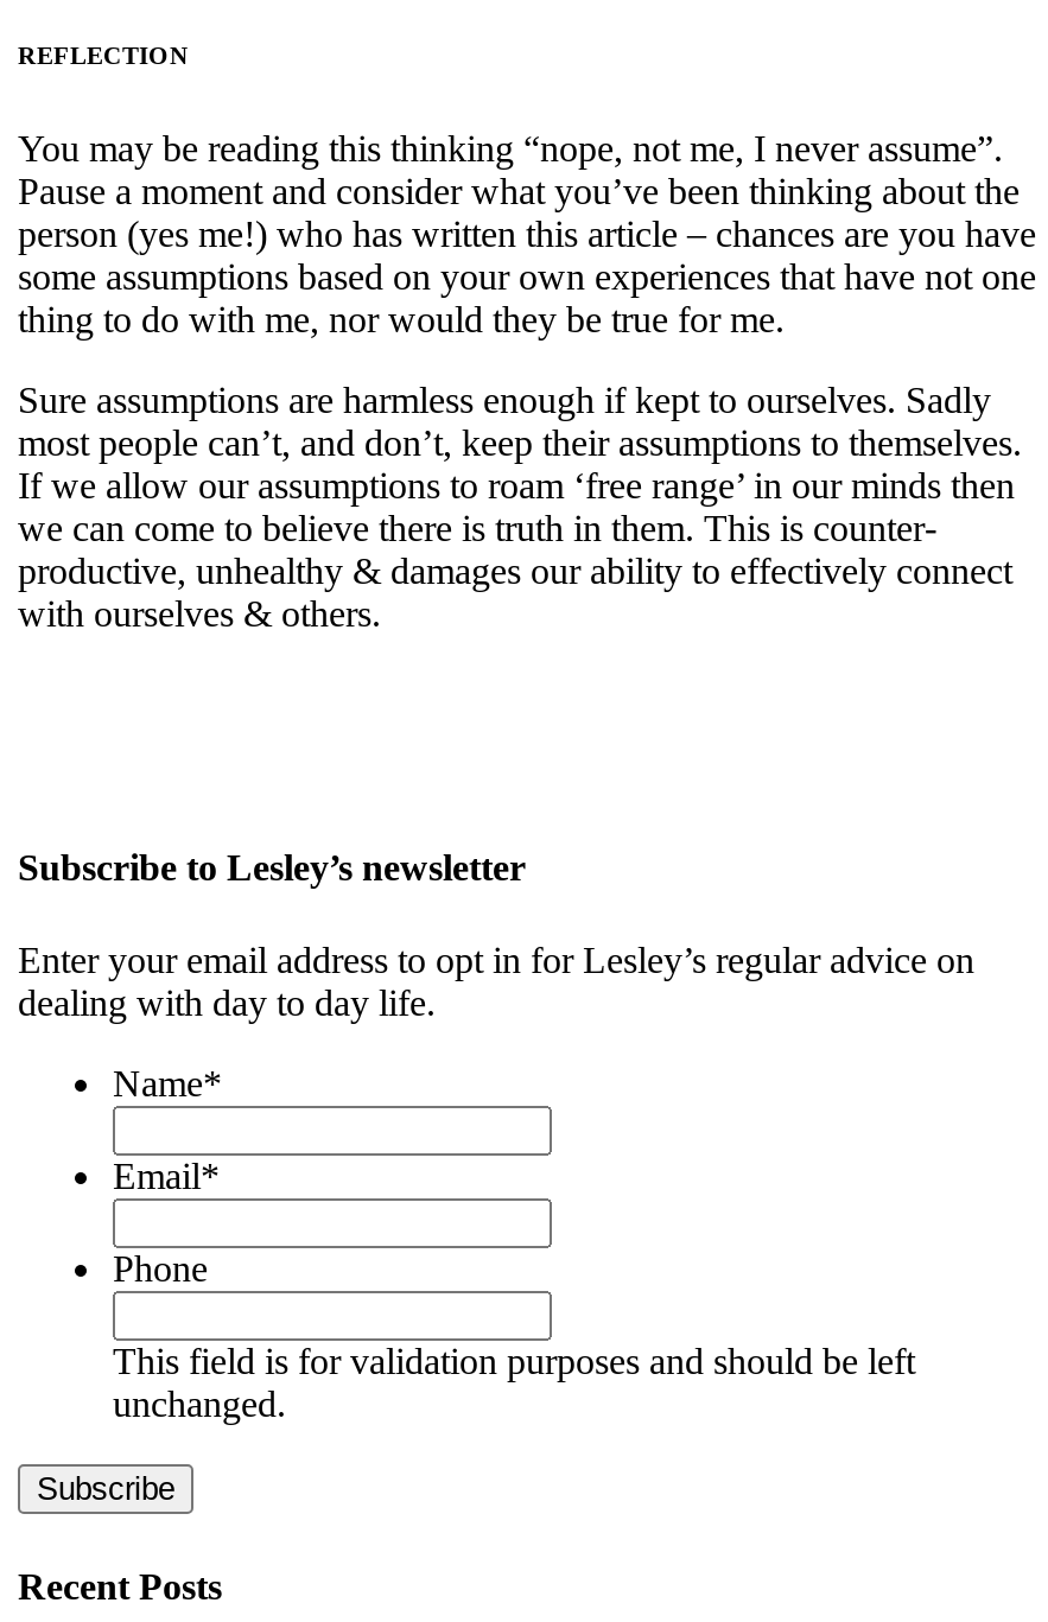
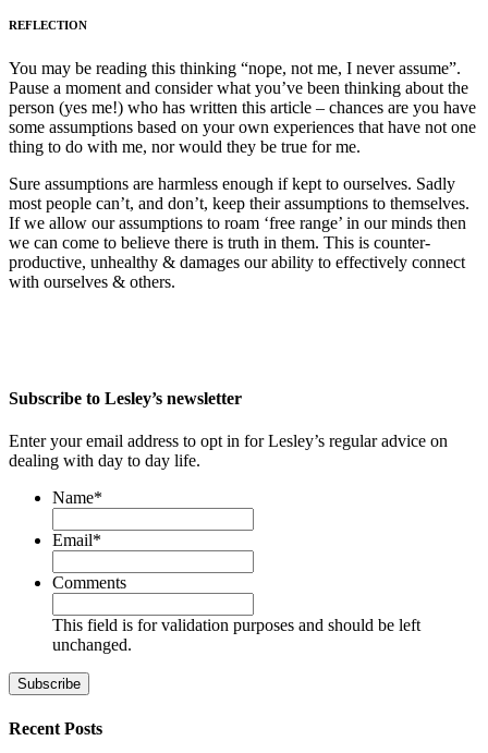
- Phone
+ Comments
